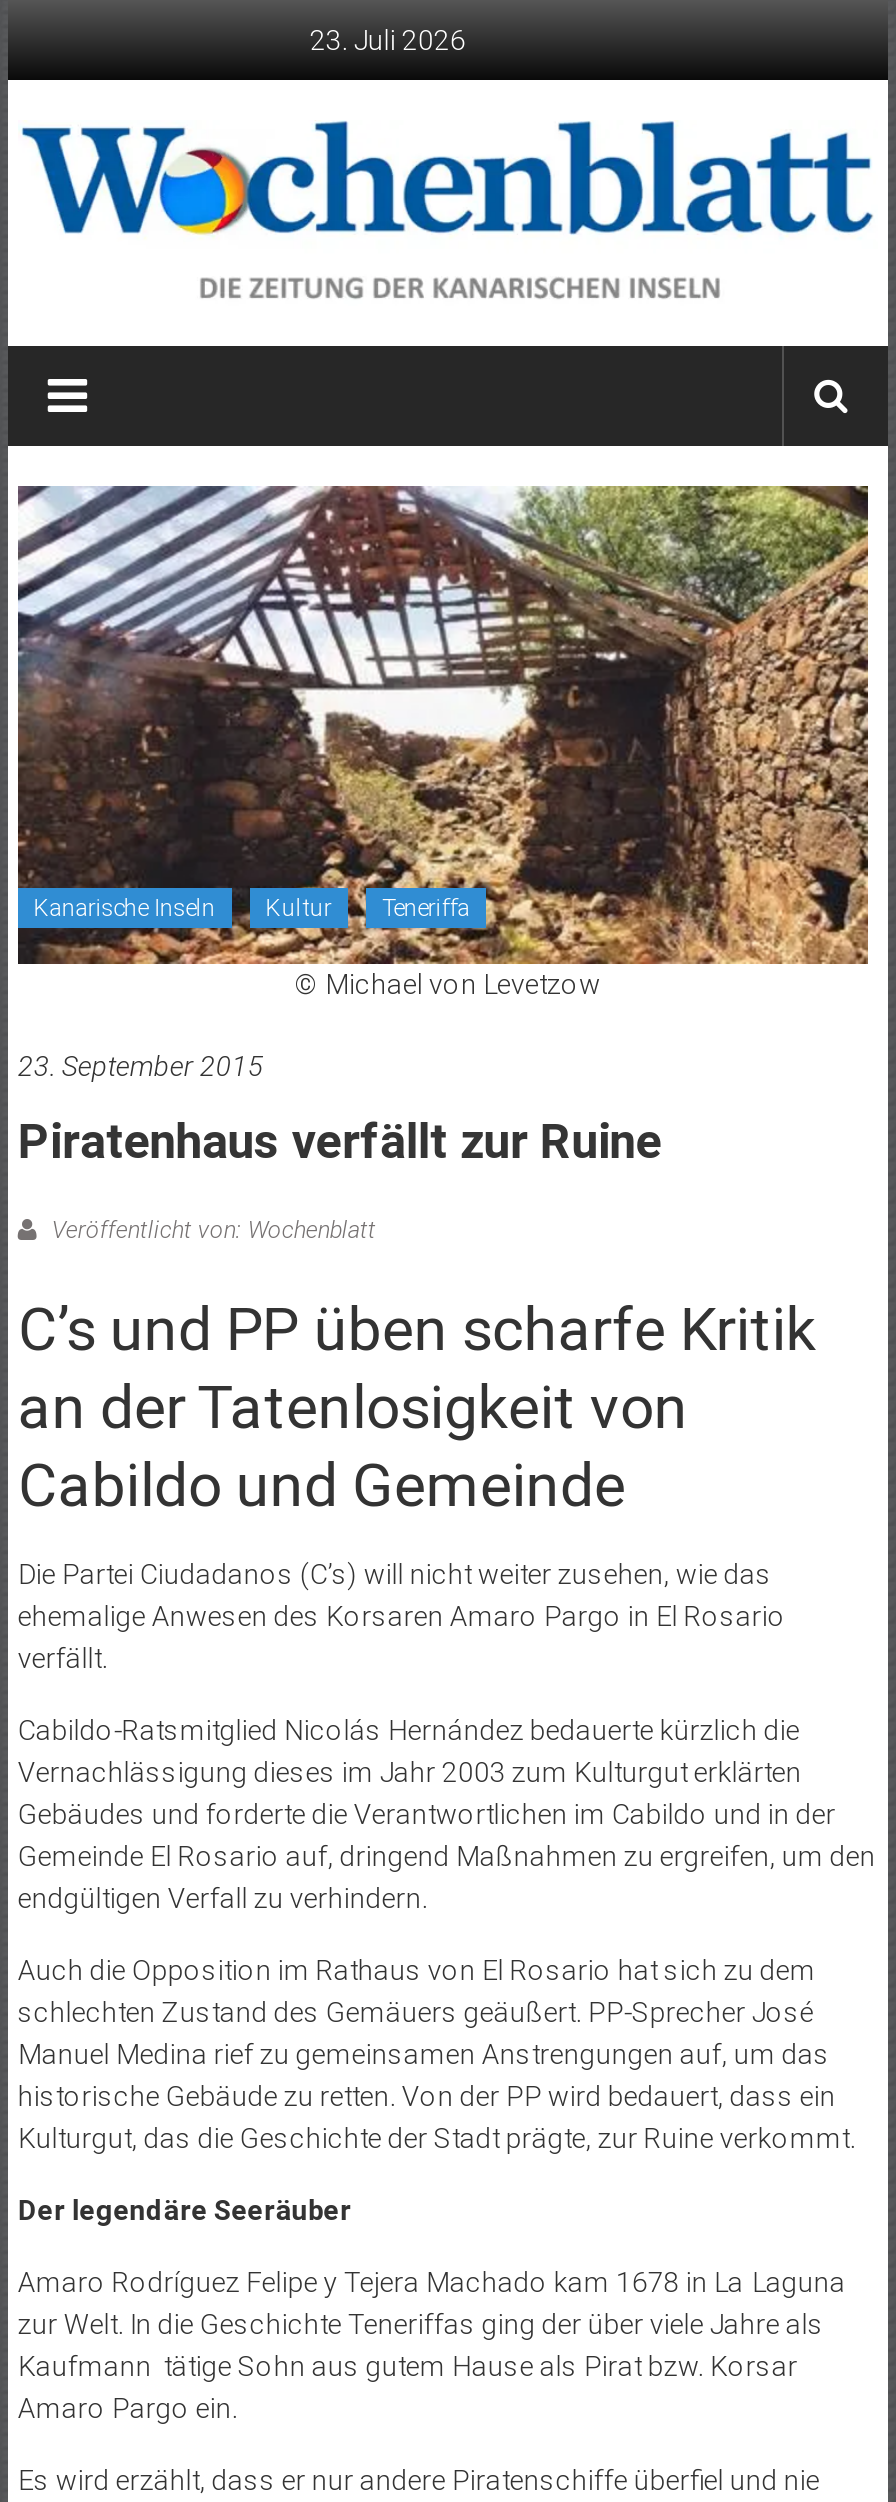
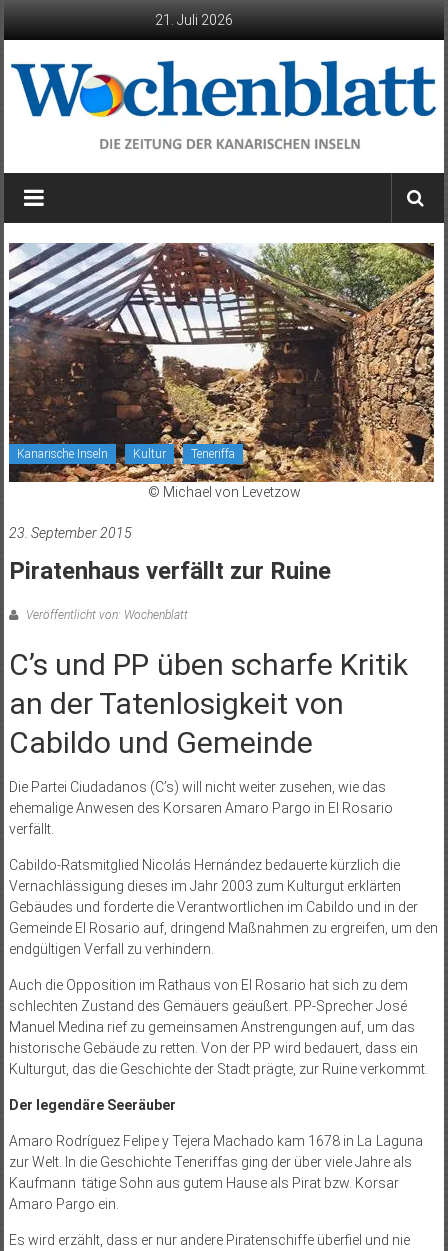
- 23. Juli 2026
+ 21. Juli 2026
